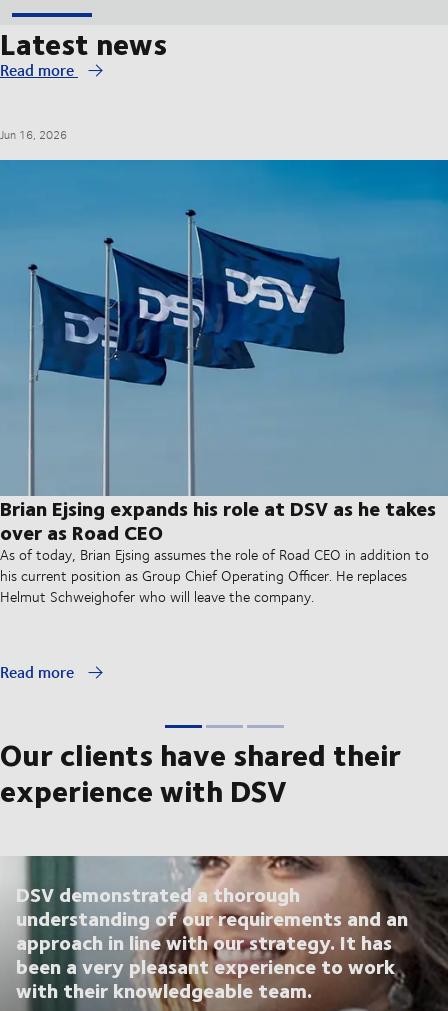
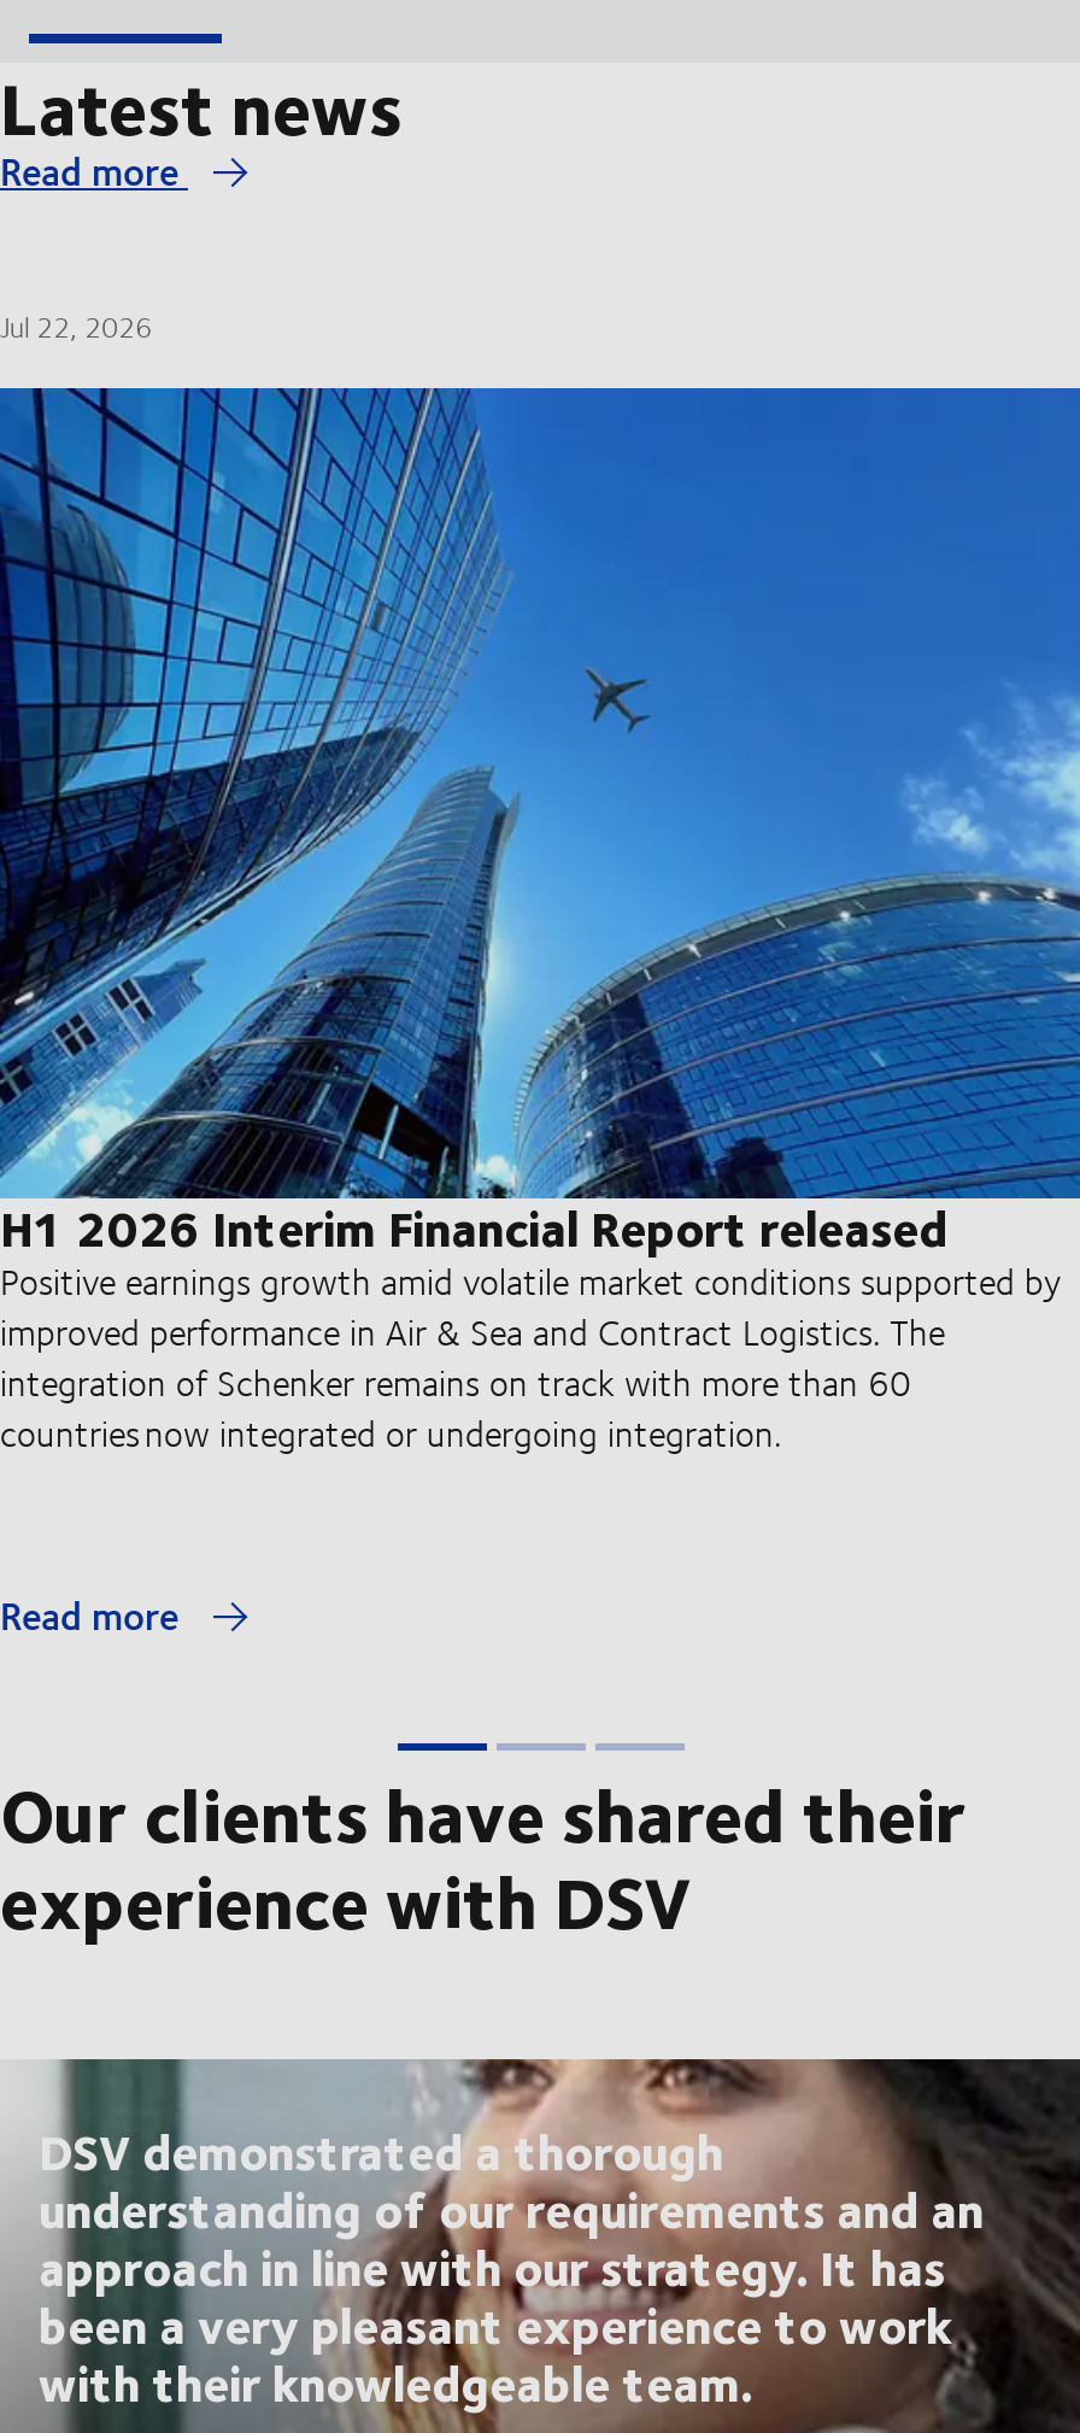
- Jun 16, 2026
+ Jul 22, 2026

- [image]
- Brian Ejsing expands his role at DSV as he takes
- over as Road CEO
- As of today, Brian Ejsing assumes the role of Road CEO in addition to
- his current position as Group Chief Operating Officer. He replaces
- Helmut Schweighofer who will leave the company.
+ [image]
+ H1 2026 Interim Financial Report released
+ Positive earnings growth amid volatile market conditions supported by
+ improved performance in Air & Sea and Contract Logistics. The
+ integration of Schenker remains on track with more than 60
+ countries now integrated or undergoing integration.
